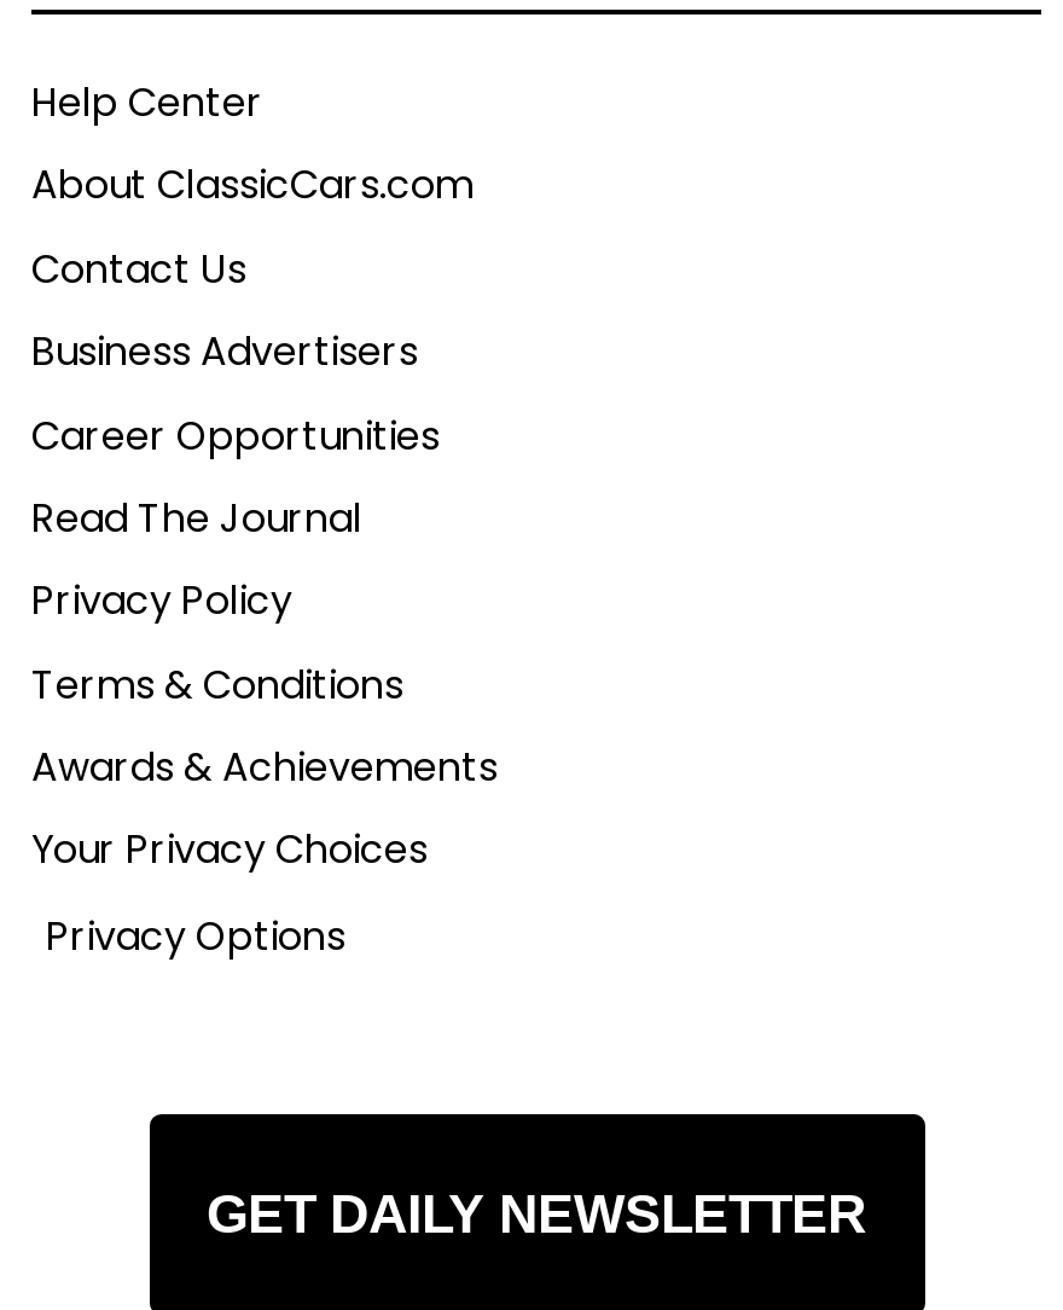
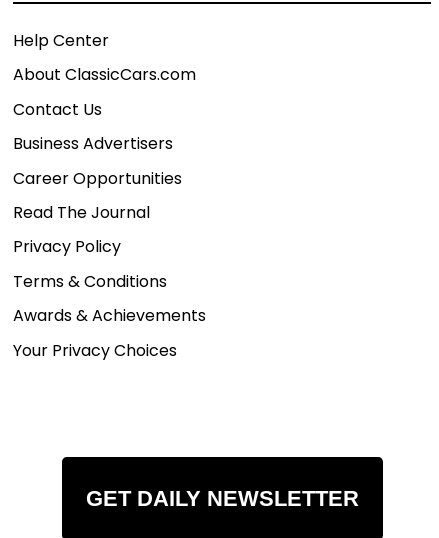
- Privacy Options
